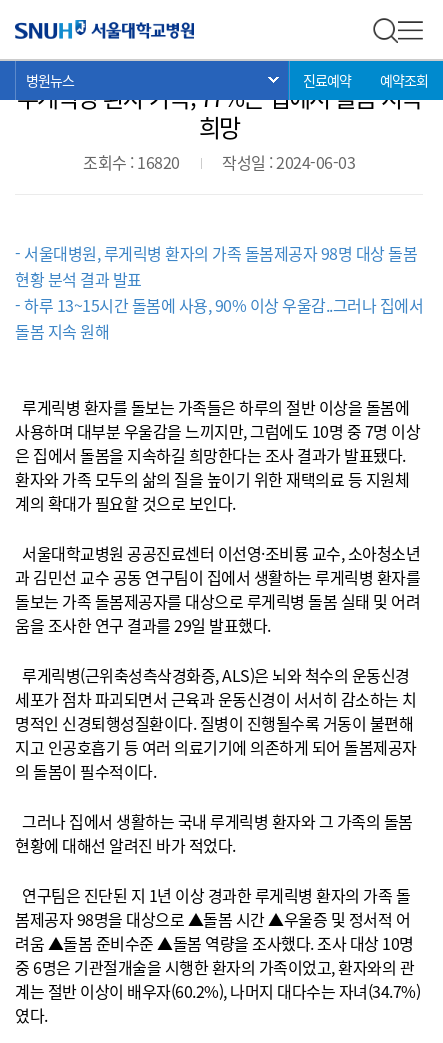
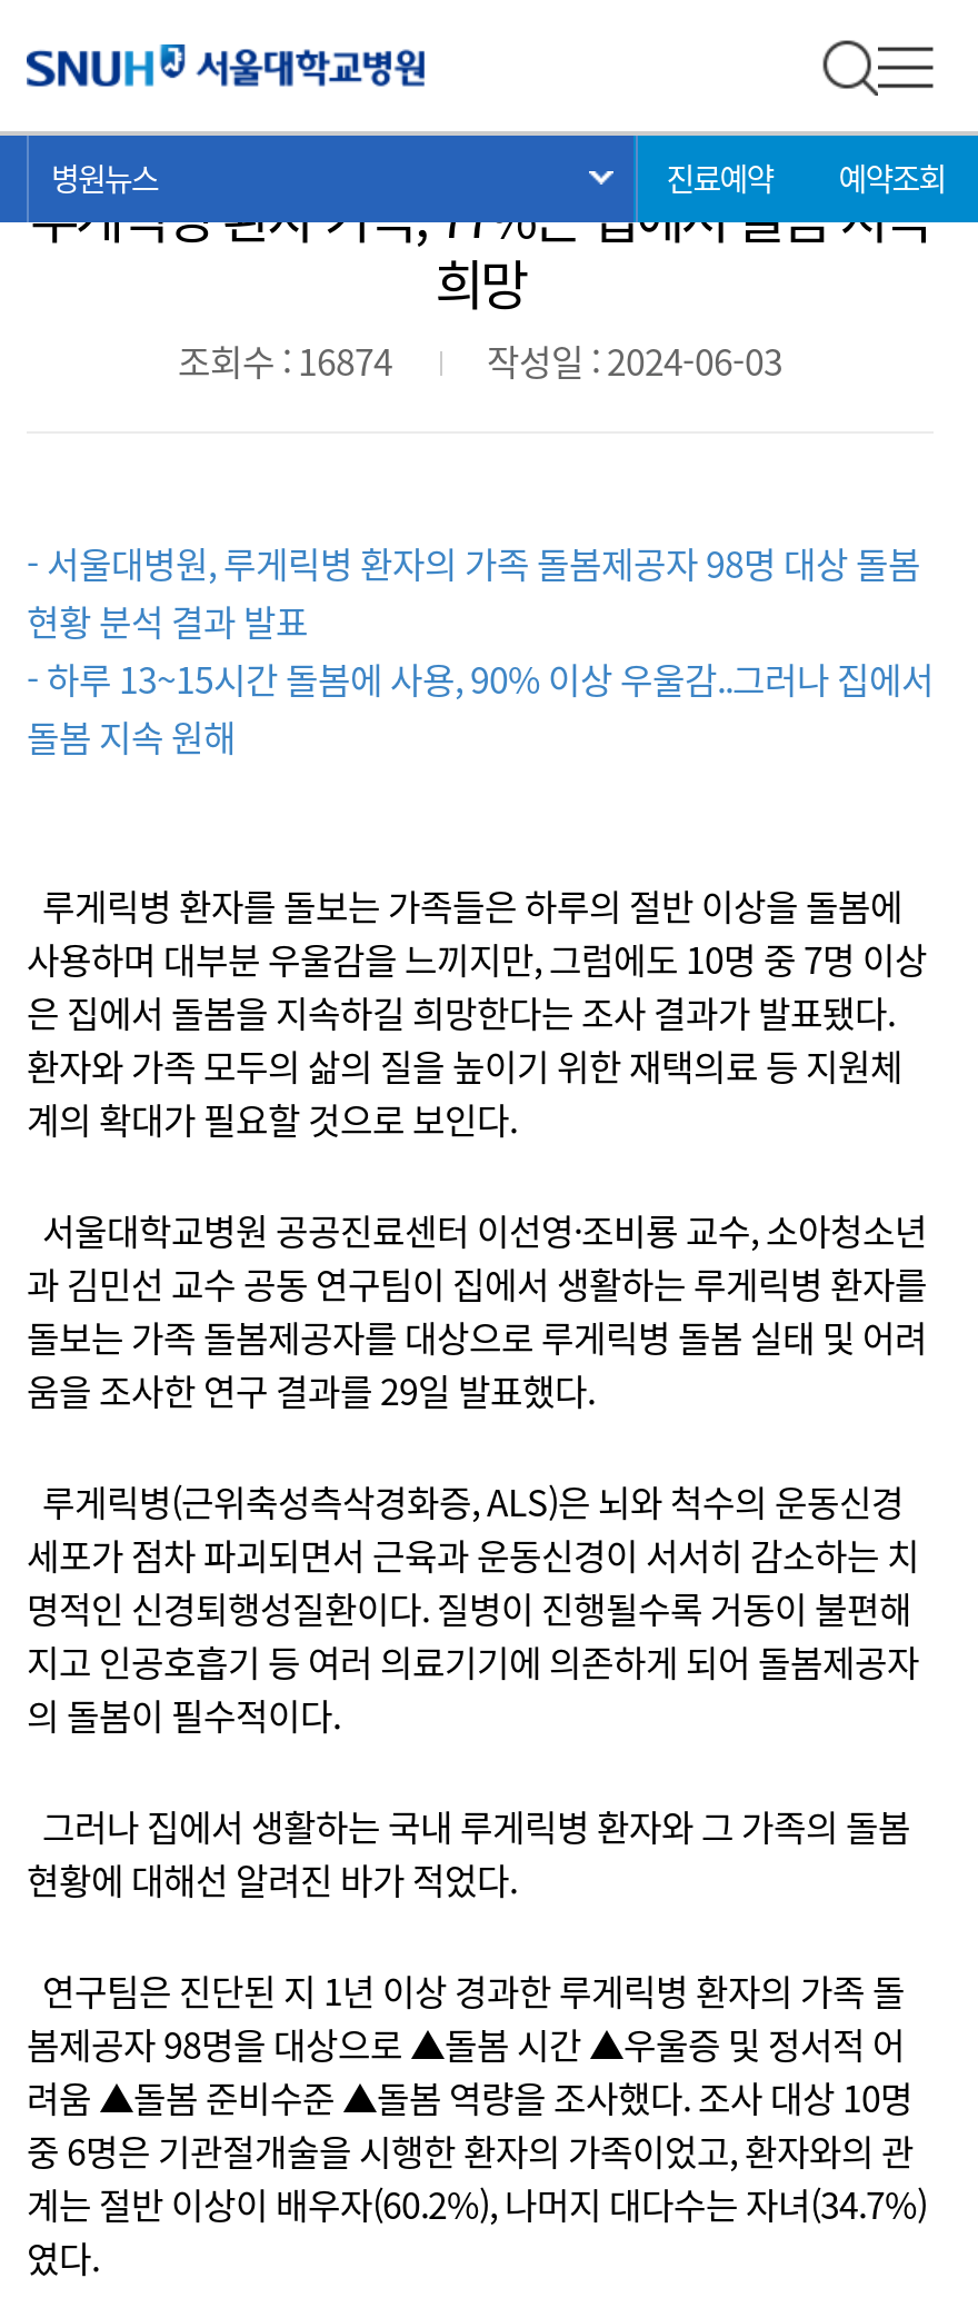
- 조회수 : 16820 작성일 : 2024-06-03
+ 조회수 : 16874 작성일 : 2024-06-03
